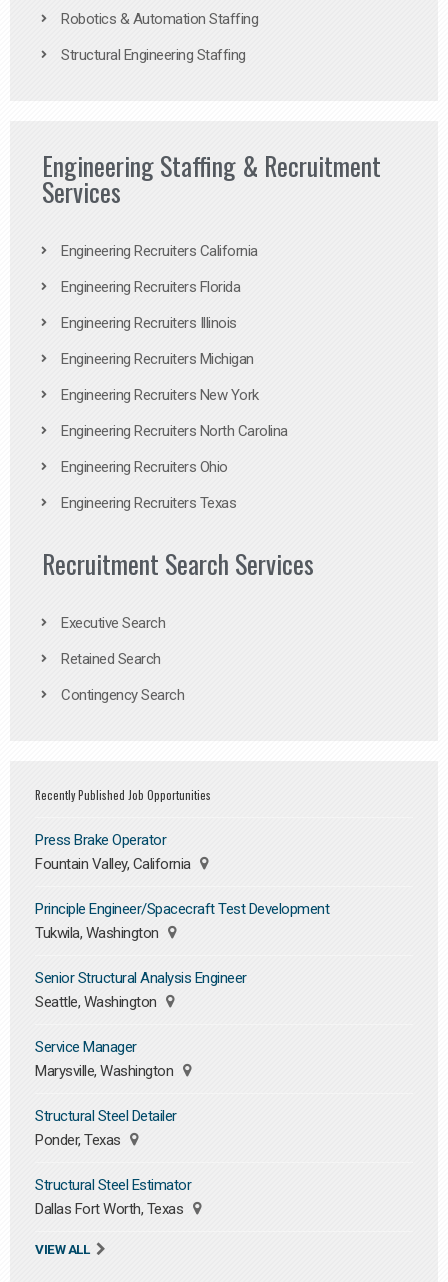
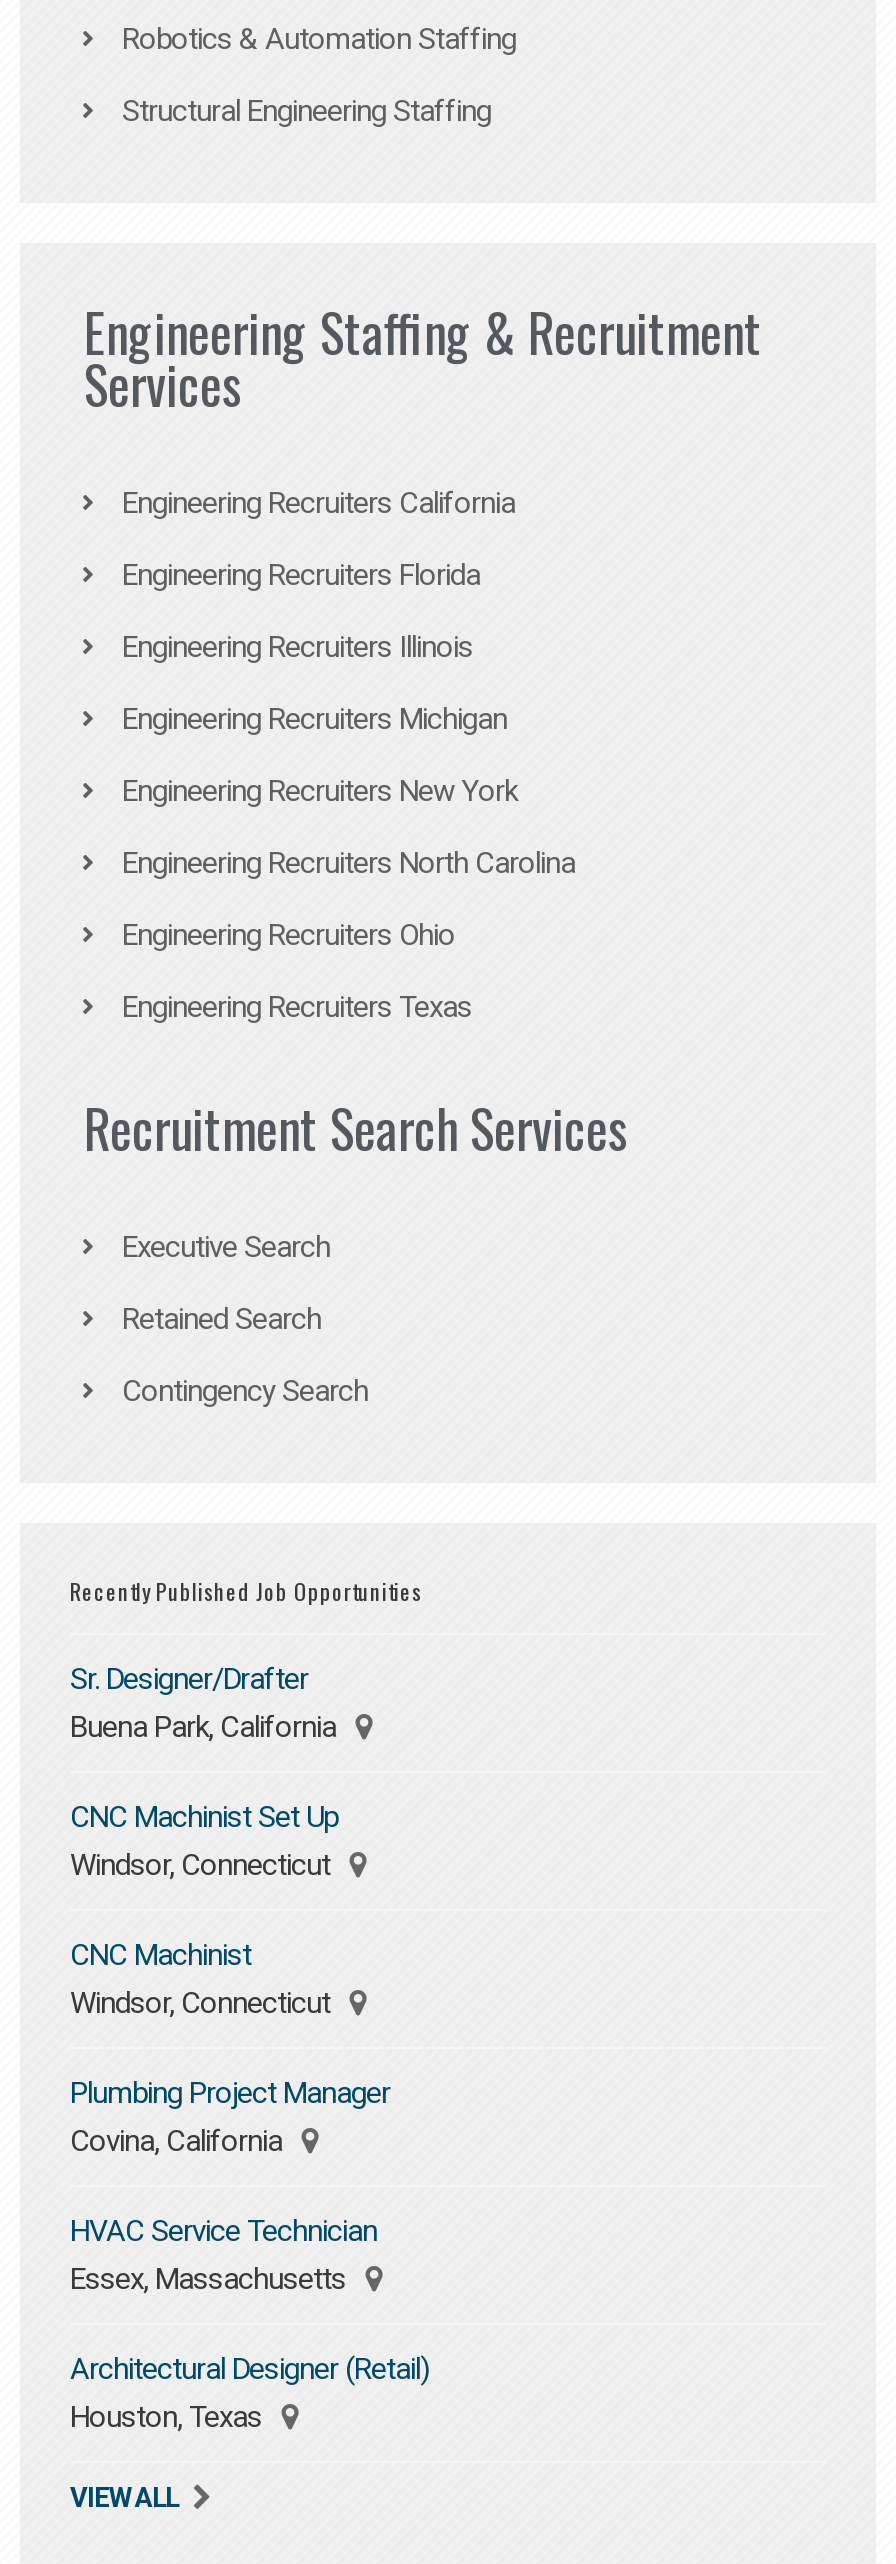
- Press Brake Operator
- Fountain Valley, California
+ Sr. Designer/Drafter
+ Buena Park, California

- Principle Engineer/Spacecraft Test Development
- Tukwila, Washington
+ CNC Machinist Set Up
+ Windsor, Connecticut

- Senior Structural Analysis Engineer
- Seattle, Washington
+ CNC Machinist
+ Windsor, Connecticut

- Service Manager
- Marysville, Washington
+ Plumbing Project Manager
+ Covina, California

- Structural Steel Detailer
- Ponder, Texas
+ HVAC Service Technician
+ Essex, Massachusetts

- Structural Steel Estimator
- Dallas Fort Worth, Texas
+ Architectural Designer (Retail)
+ Houston, Texas
